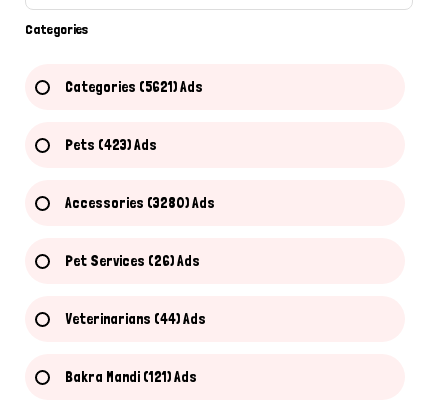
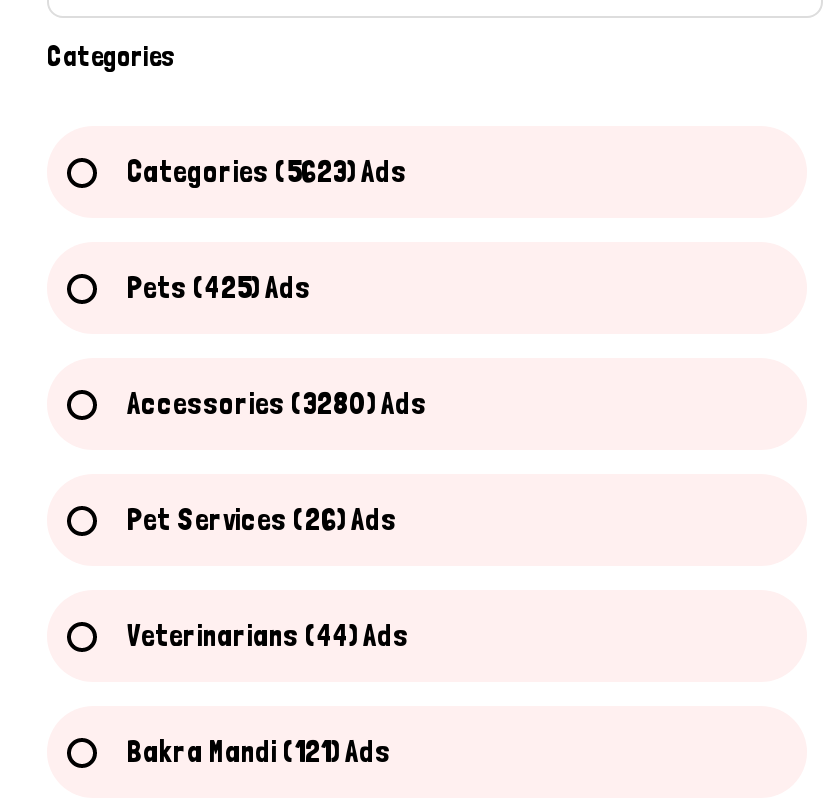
- Categories (5621) Ads
+ Categories (5623) Ads

- Pets (423) Ads
+ Pets (425) Ads
